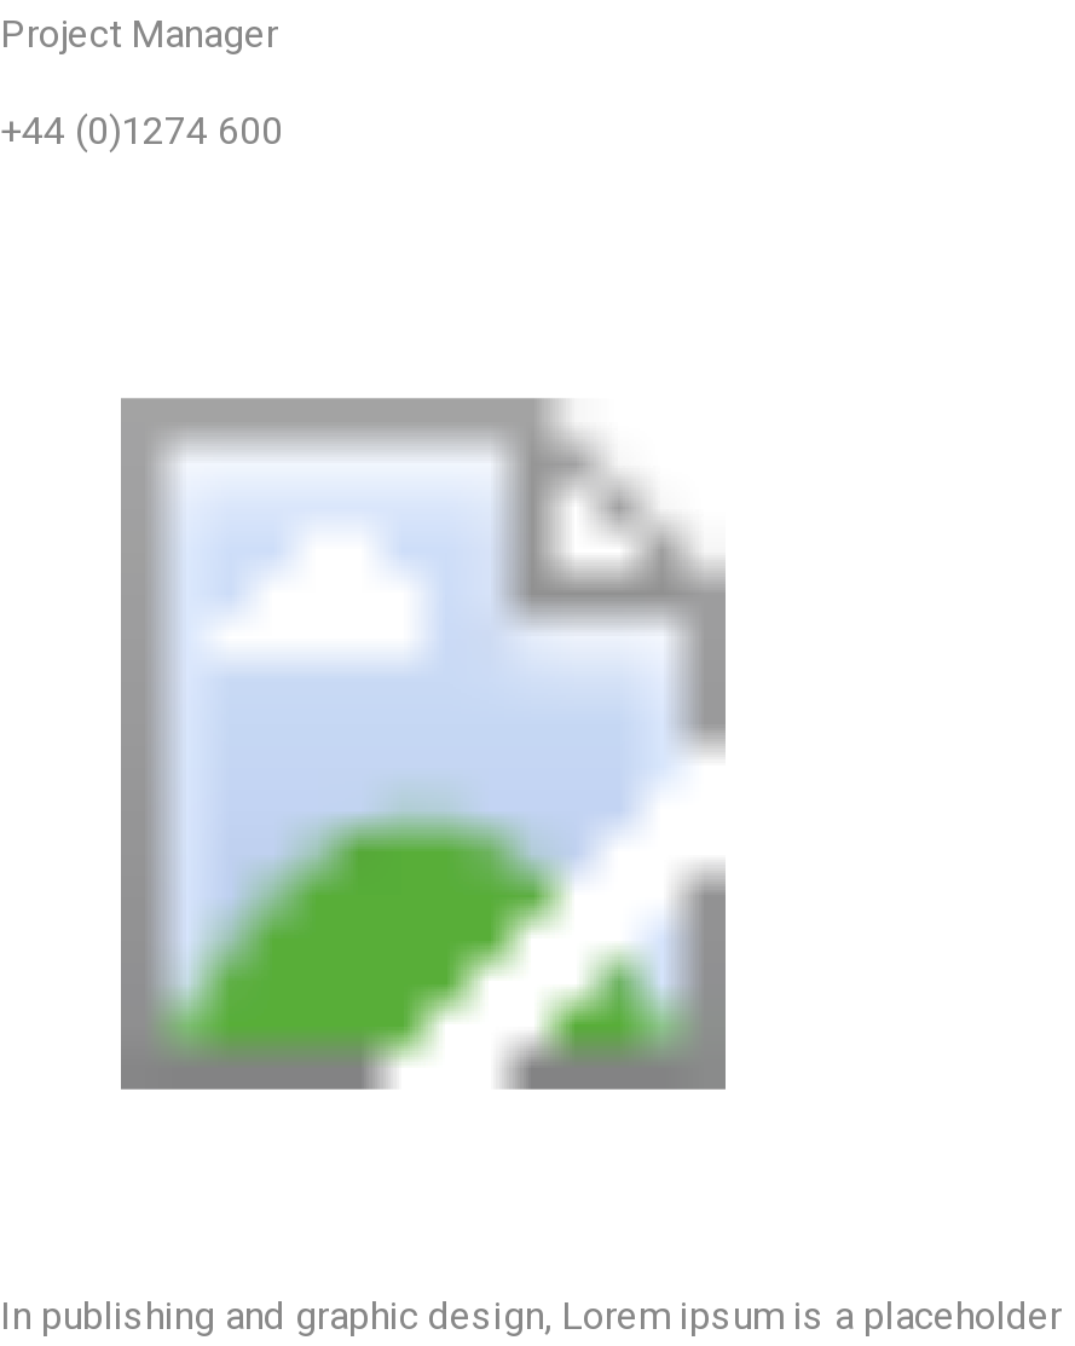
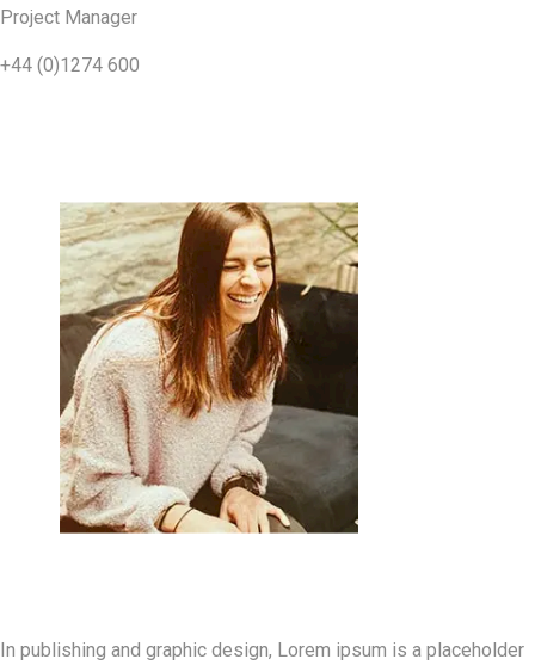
- [image]
+ [image]
